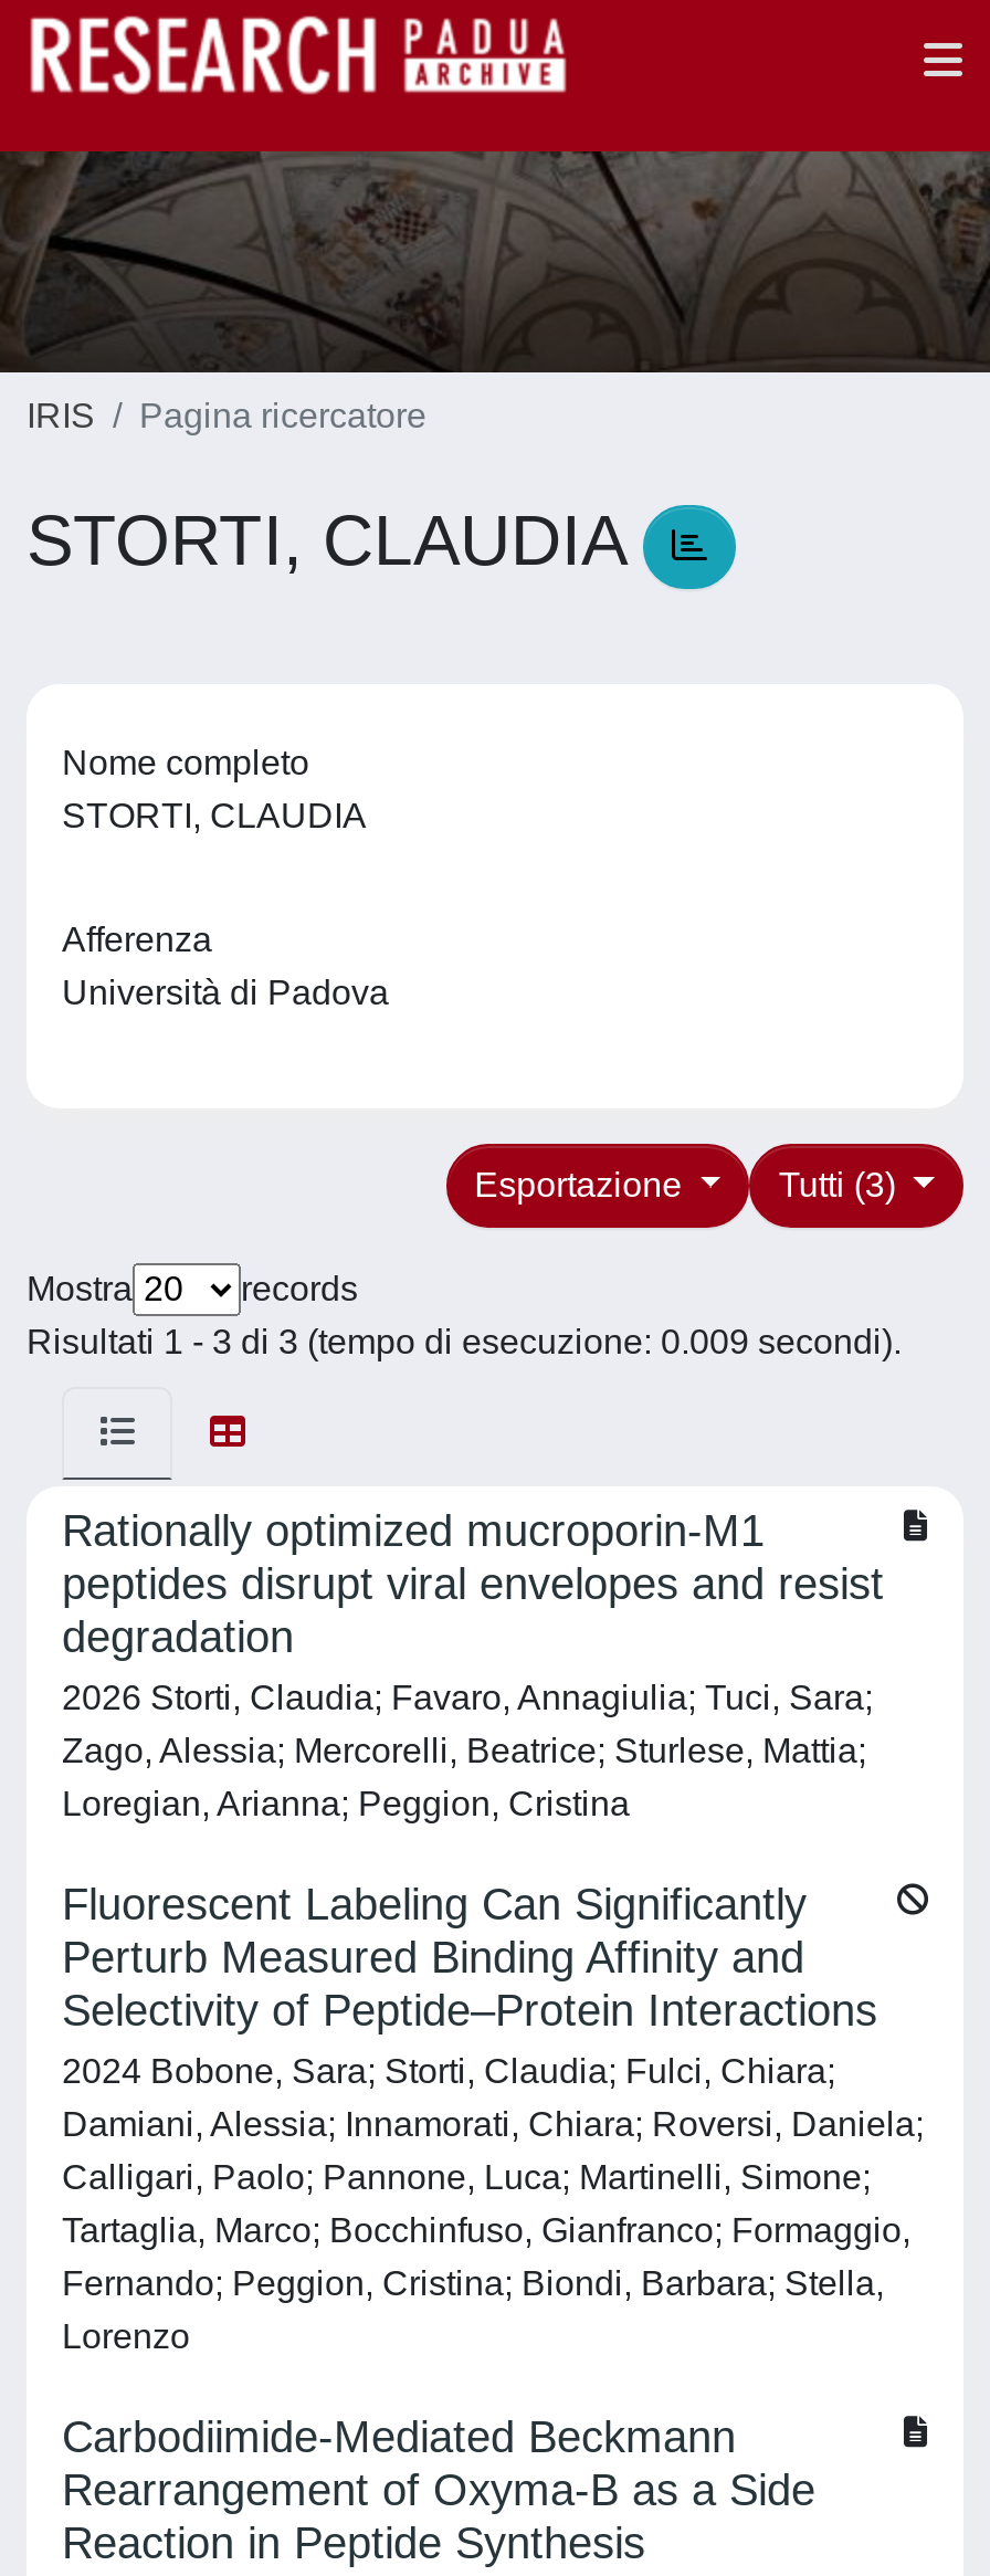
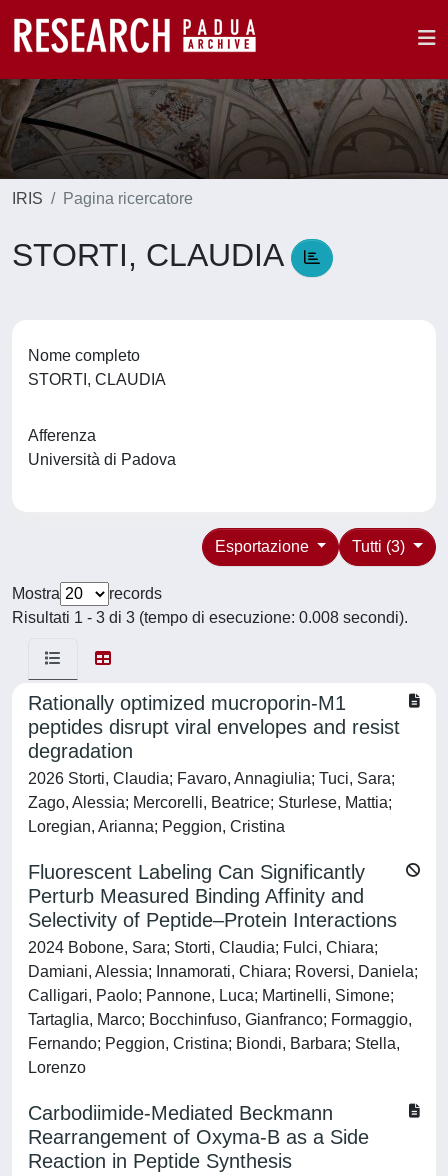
- Risultati 1 - 3 di 3 (tempo di esecuzione: 0.009 secondi).
+ Risultati 1 - 3 di 3 (tempo di esecuzione: 0.008 secondi).
